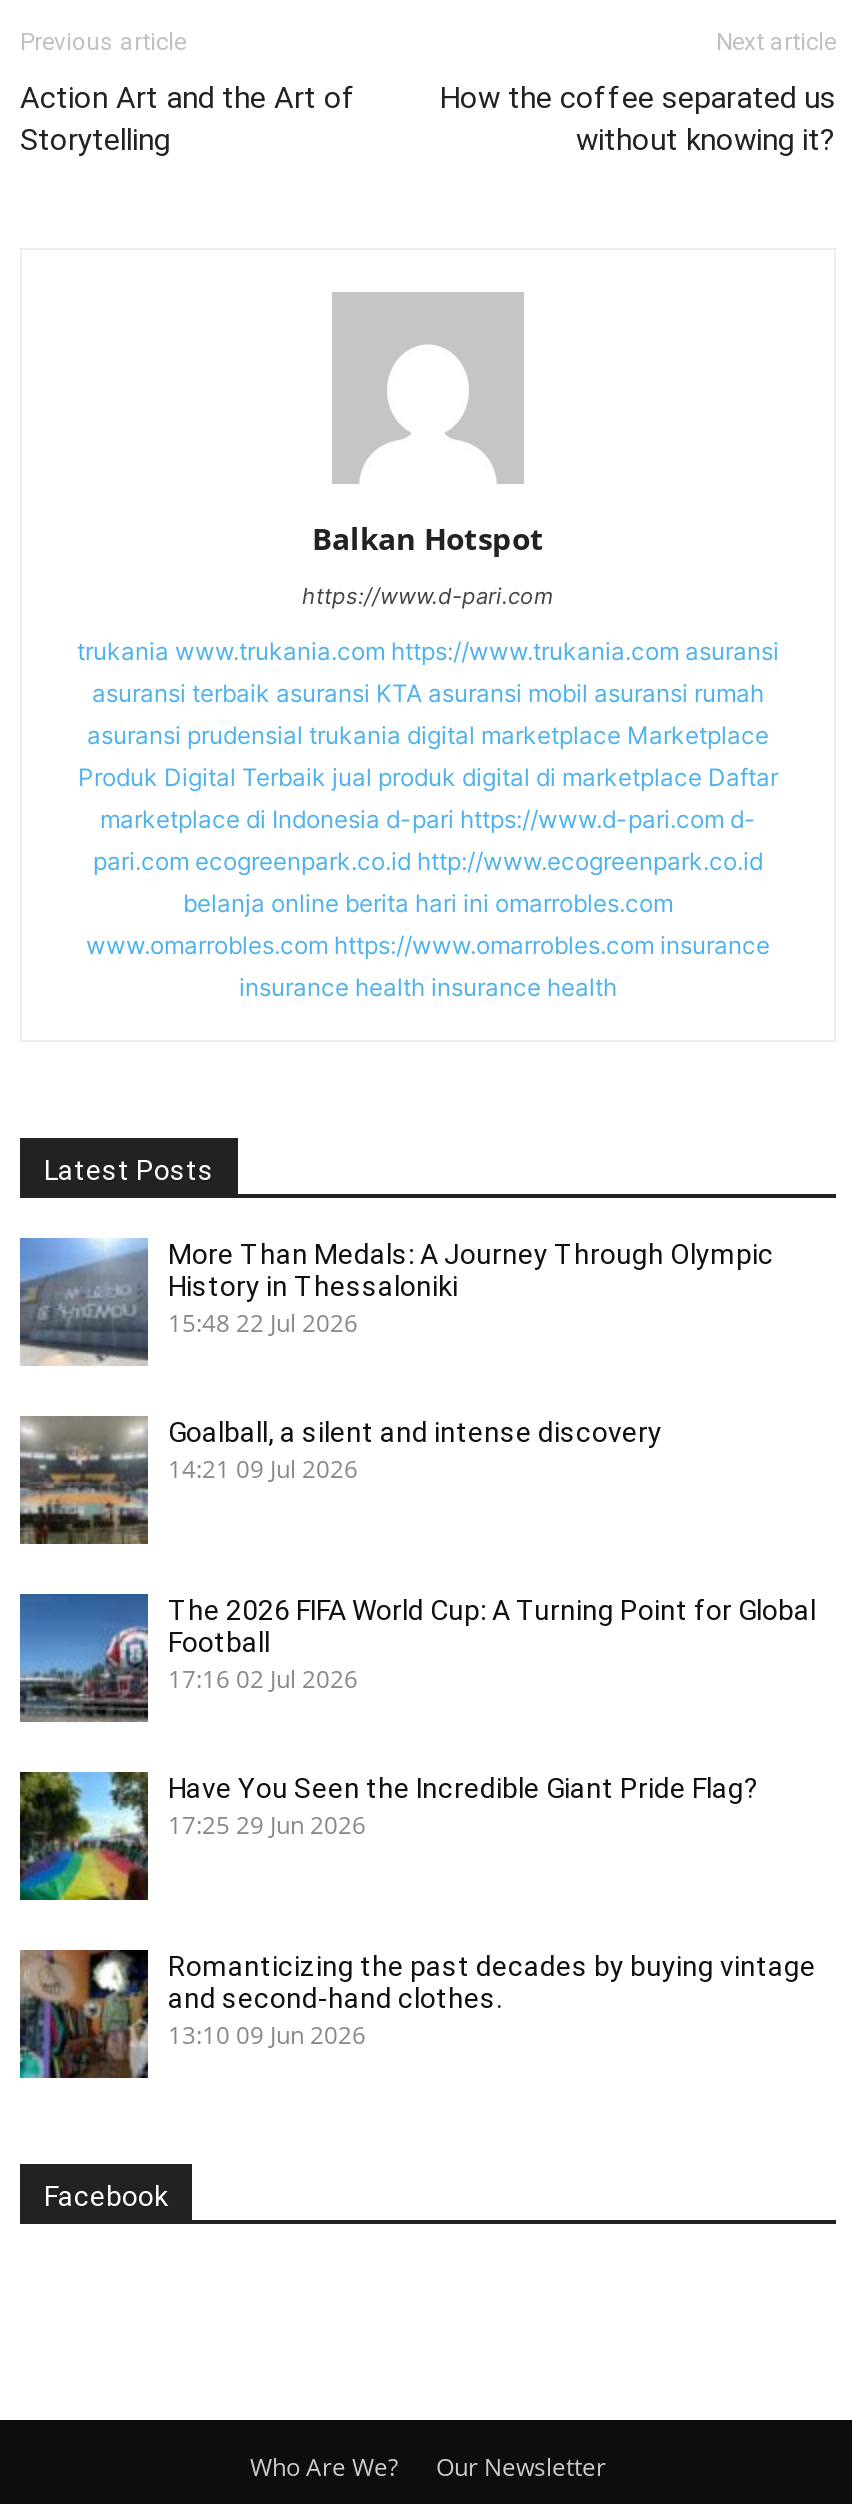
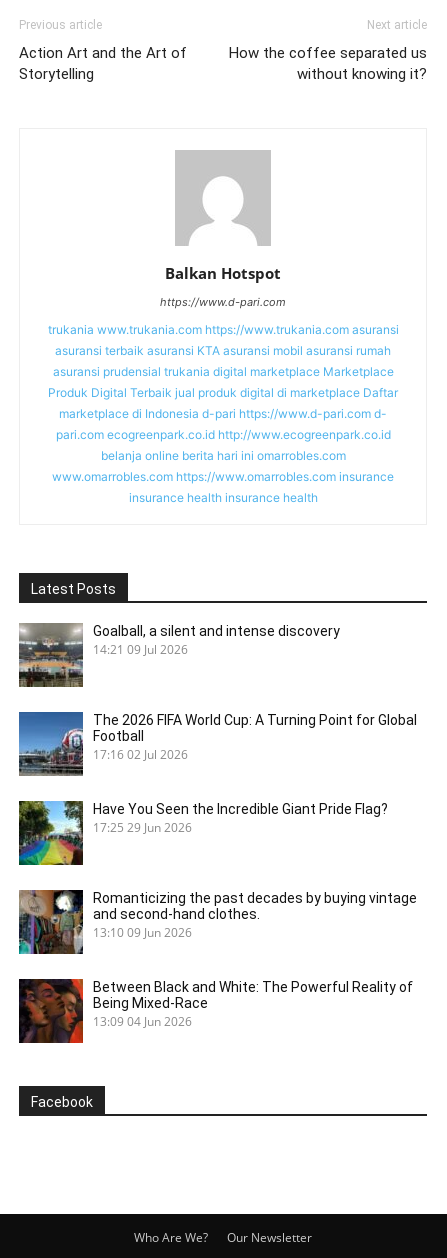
- [image]
- More Than Medals: A Journey Through Olympic
- History in Thessaloniki
- 15:48 22 Jul 2026

moved up: [image] | Goalball, a silent and intense discovery | 14:21 09 Jul 2026 | ... | and second-hand clothes. | 13:10 09 Jun 2026

+ [image]
+ Between Black and White: The Powerful Reality of
+ Being Mixed-Race
+ 13:09 04 Jun 2026
